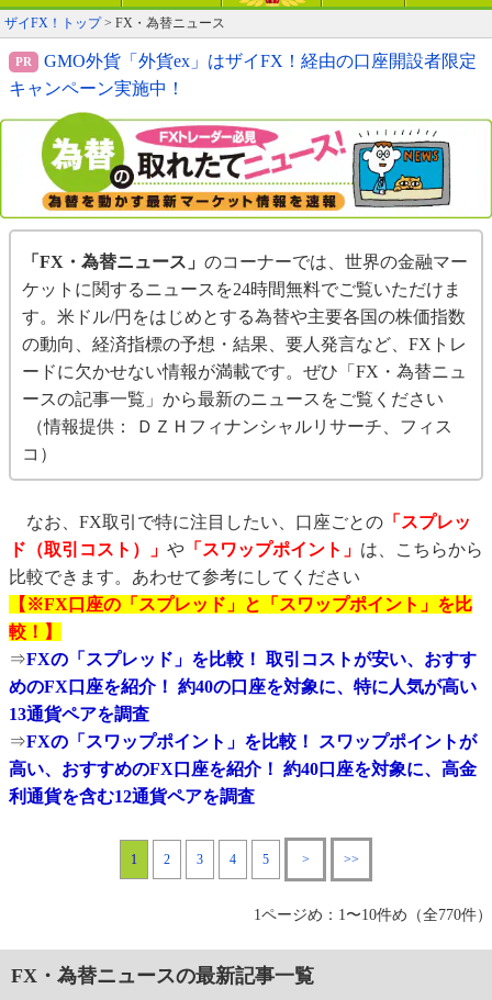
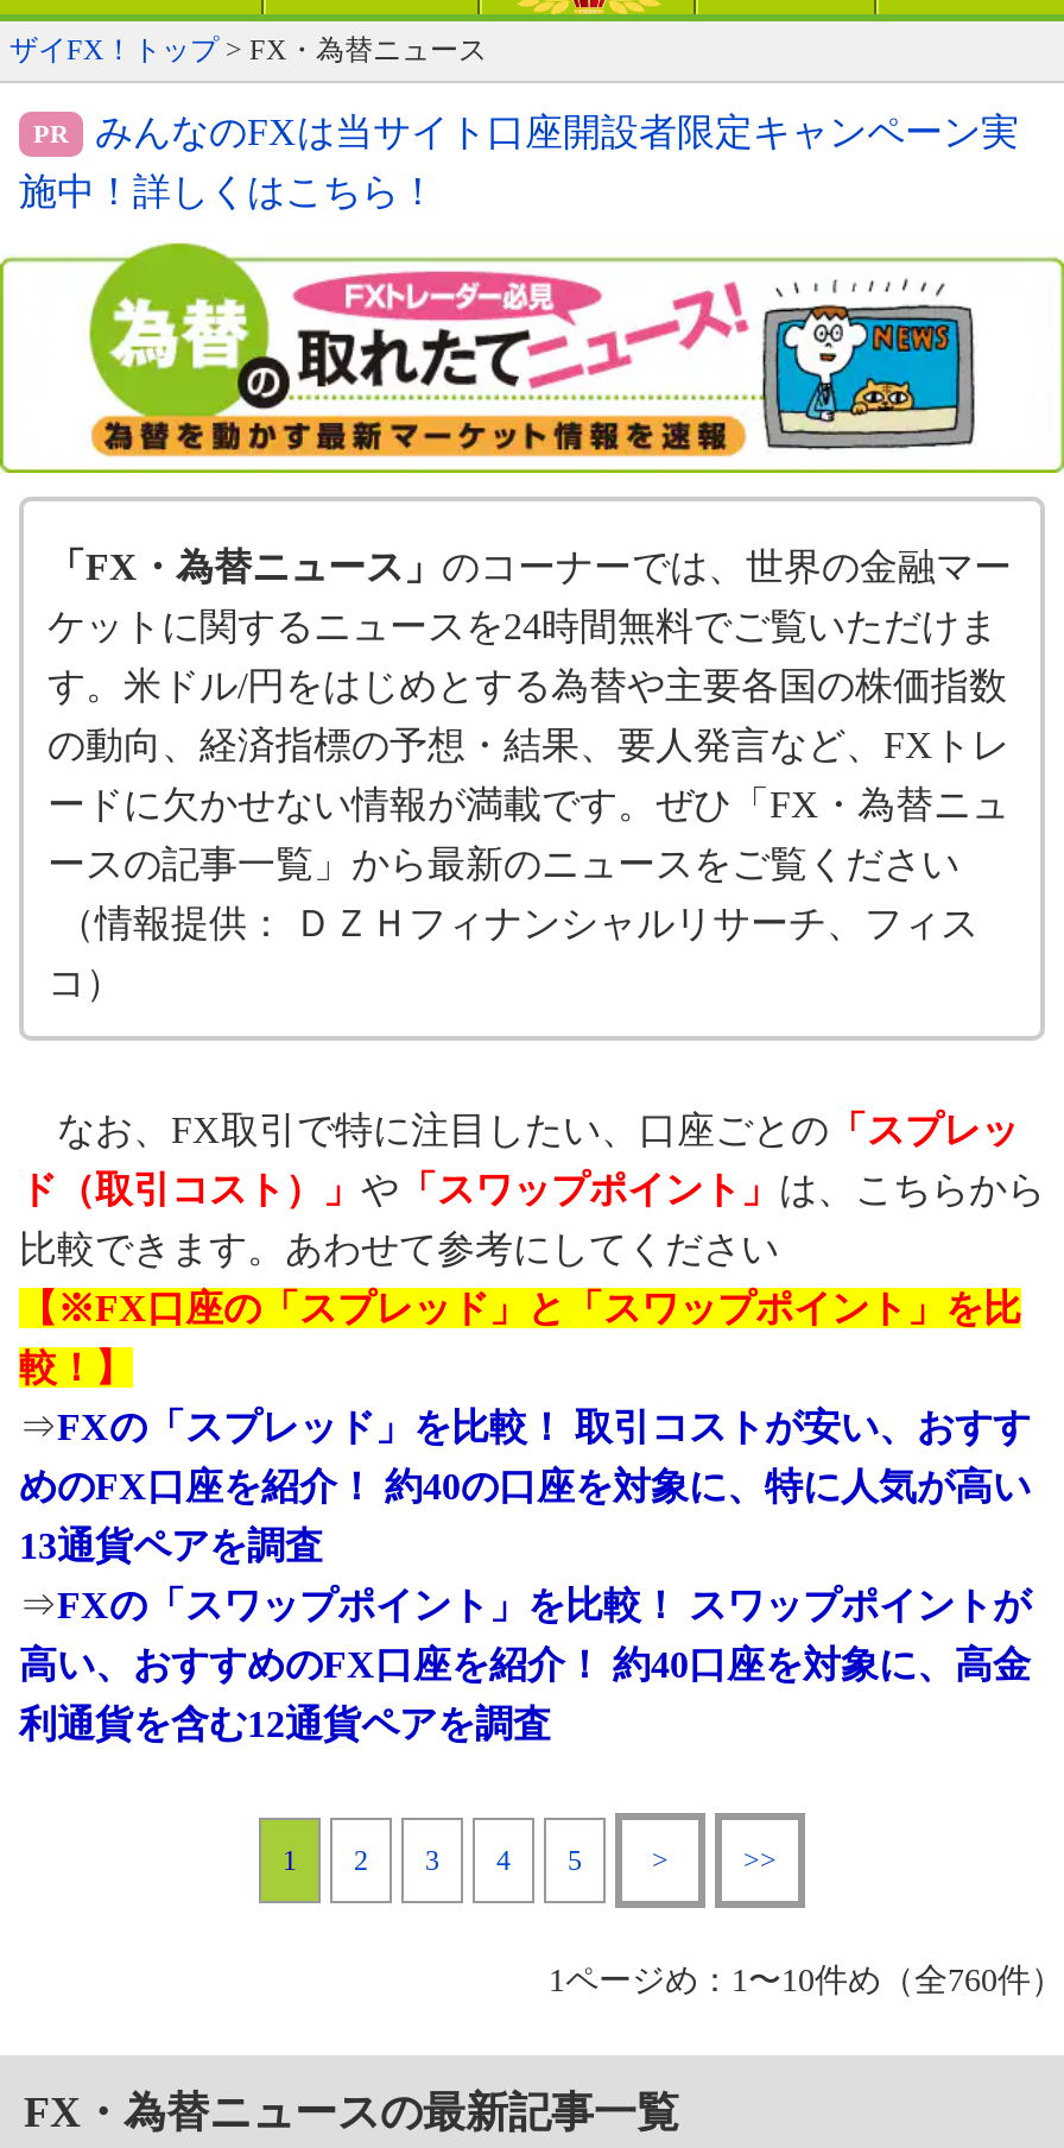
- GMO外貨「外貨ex」はザイFX！経由の口座開設者限定
+ みんなのFXは当サイト口座開設者限定キャンペーン実

- キャンペーン実施中！
+ 施中！詳しくはこちら！

- 1ページめ：1〜10件め（全770件）
+ 1ページめ：1〜10件め（全760件）
